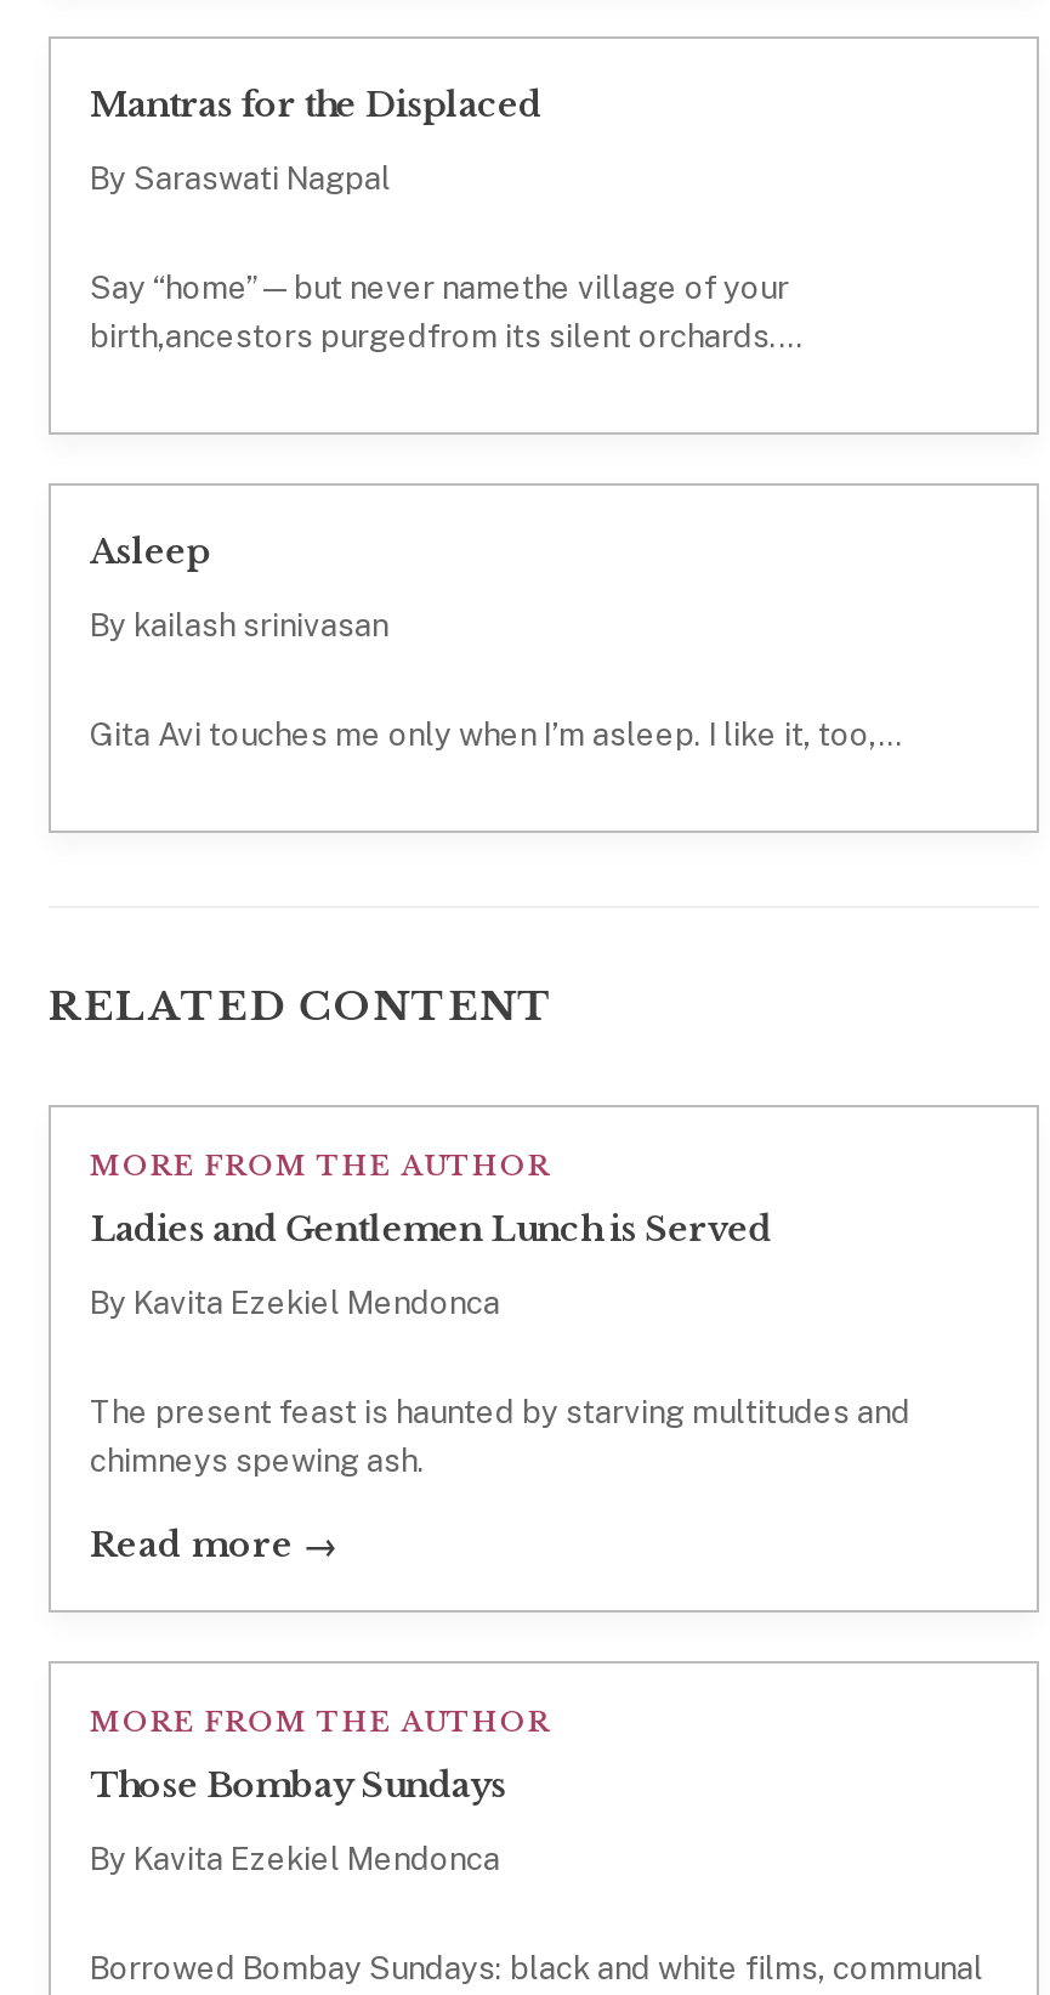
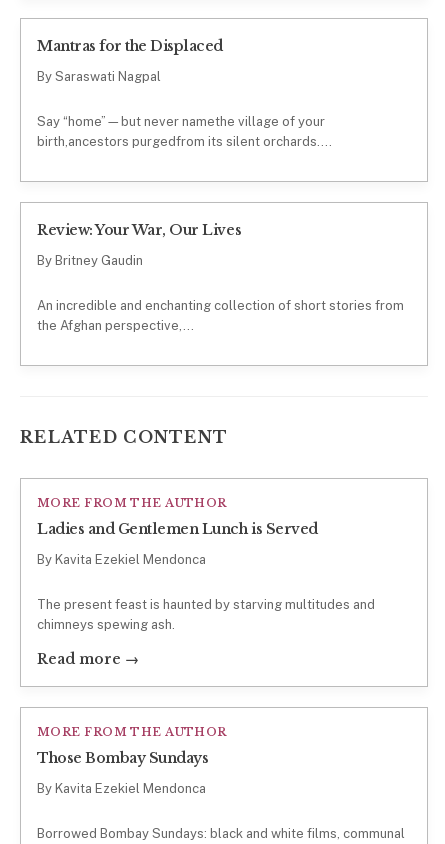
- Asleep
+ Review: Your War, Our Lives

- By kailash srinivasan
+ By Britney Gaudin

- Gita Avi touches me only when I’m asleep. I like it, too,…
+ An incredible and enchanting collection of short stories from
+ the Afghan perspective,…
